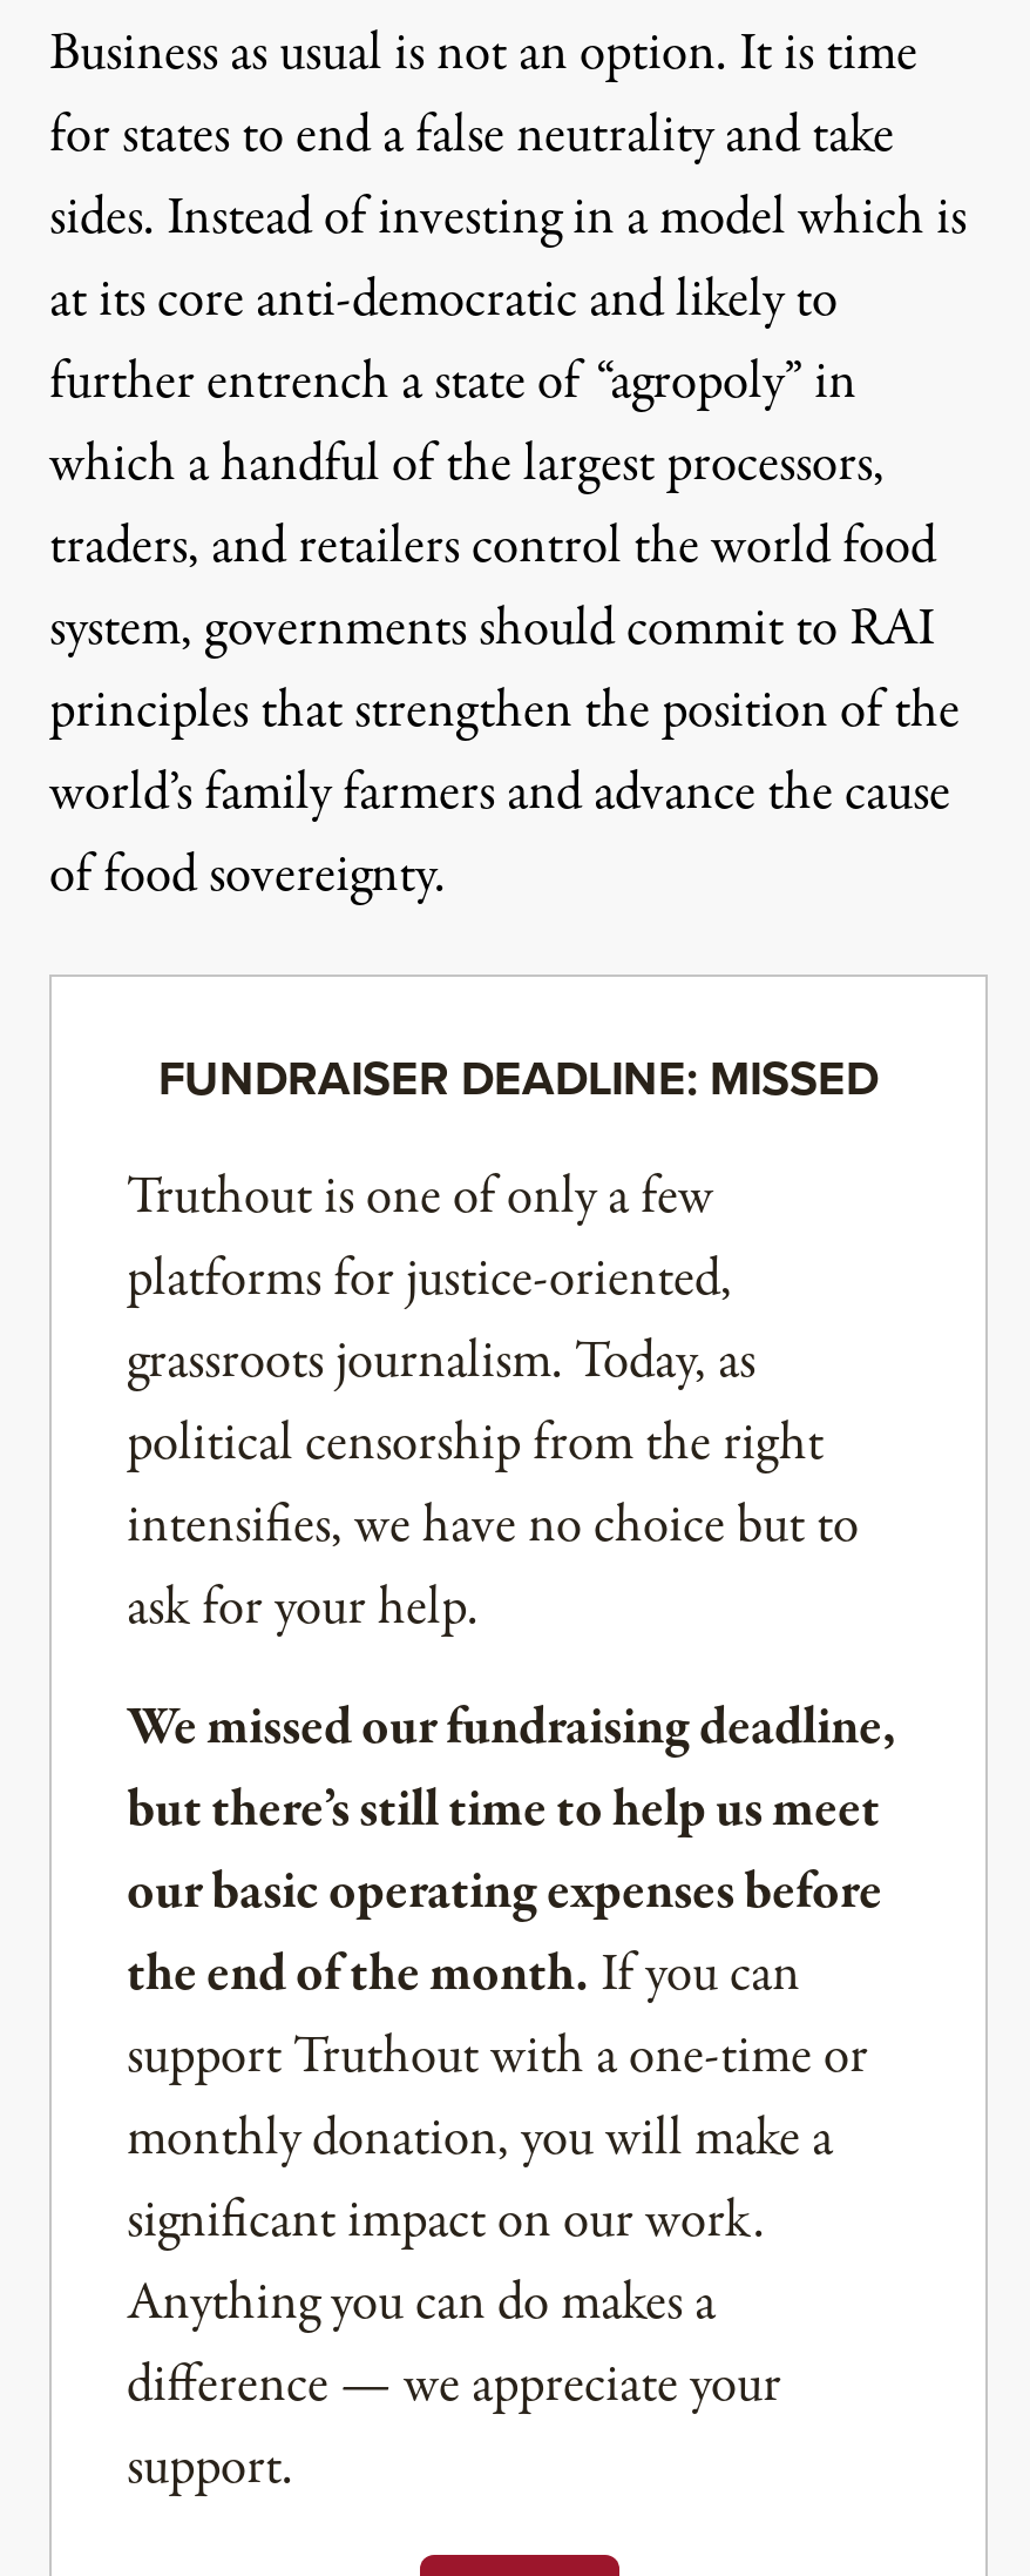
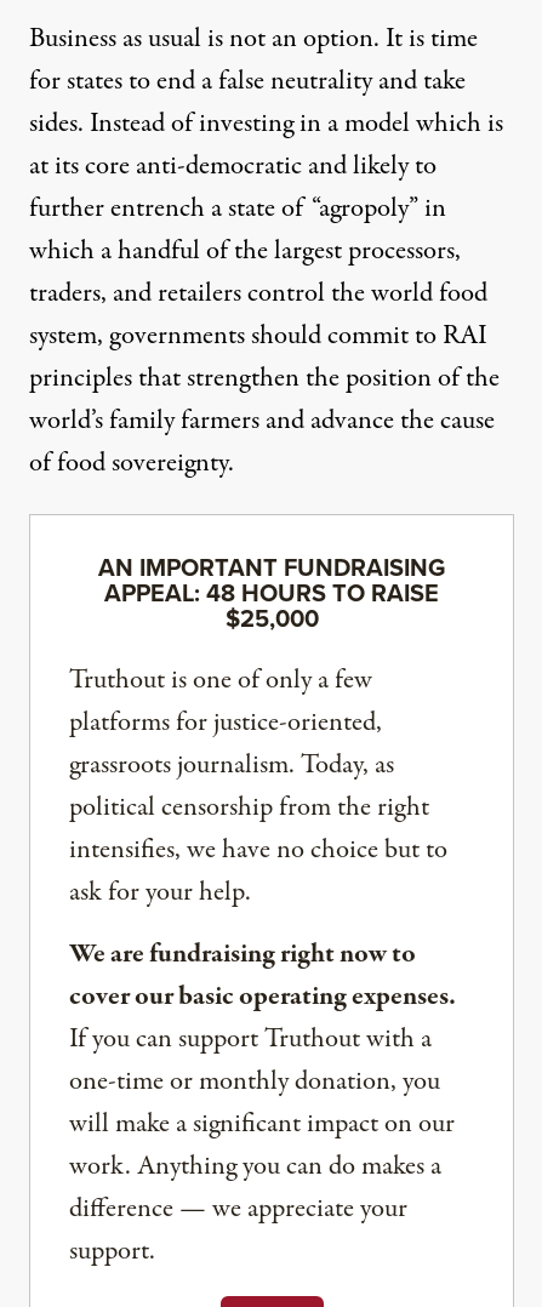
- FUNDRAISER DEADLINE: MISSED
+ AN IMPORTANT FUNDRAISING
+ APPEAL: 48 HOURS TO RAISE
+ $25,000

moved down: Truthout is one of only a few | platforms for justice-oriented, | grassroots journalism. Today, as | political censorship from the right | intensifies, we have no choice but to | ask for your help.

- We missed our fundraising deadline,
- but there’s still time to help us meet
- our basic operating expenses before
- the end of the month. If you can
- support Truthout with a one-time or
- monthly donation, you will make a
- significant impact on our work.
- Anything you can do makes a
+ We are fundraising right now to
+ cover our basic operating expenses.
+ If you can support Truthout with a
+ one-time or monthly donation, you
+ will make a significant impact on our
+ work. Anything you can do makes a
